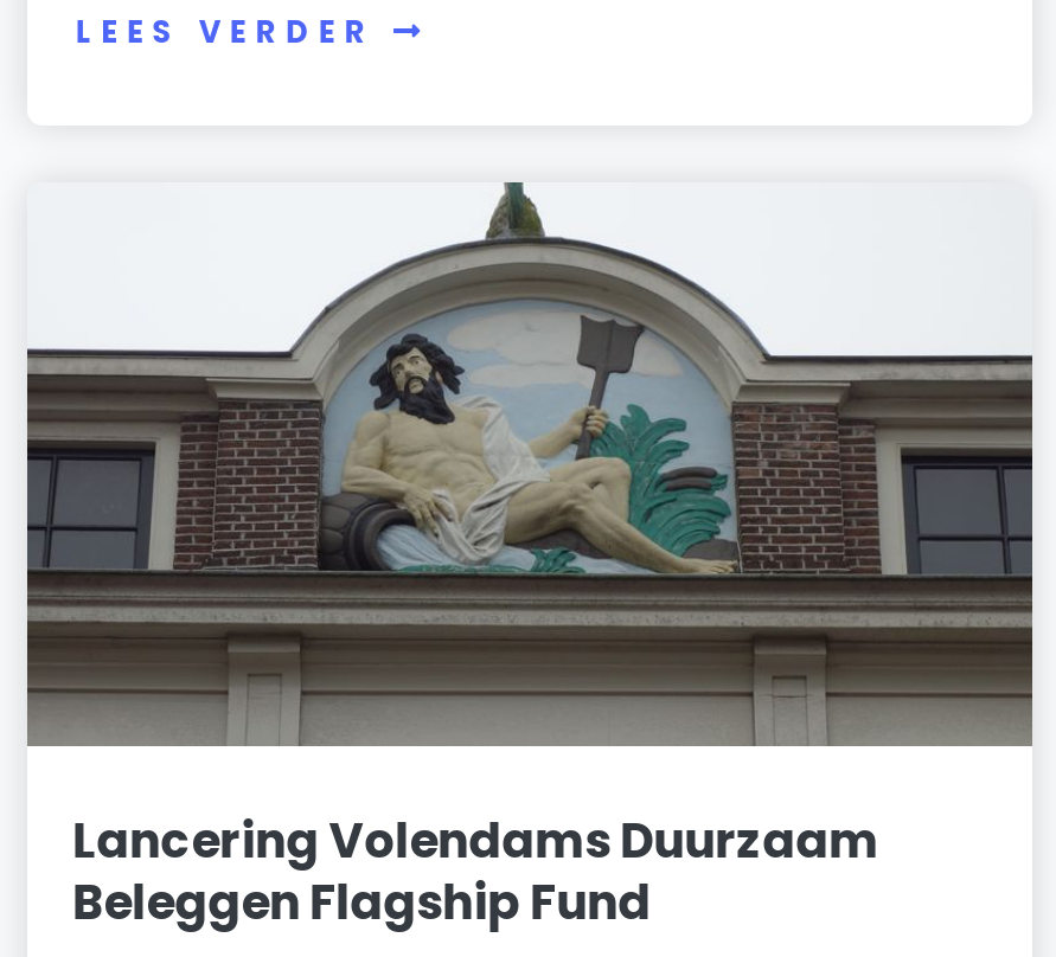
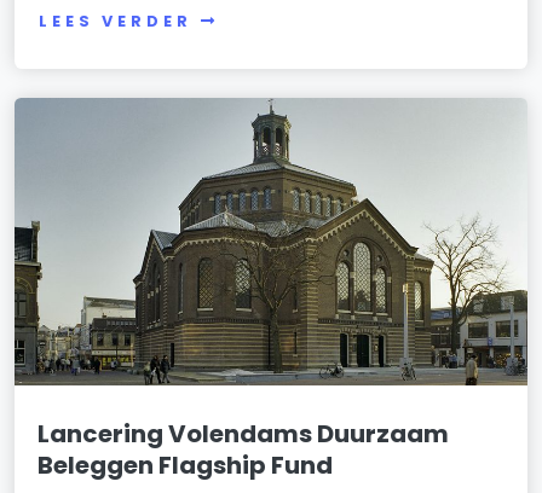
- [image]
+ [image]
